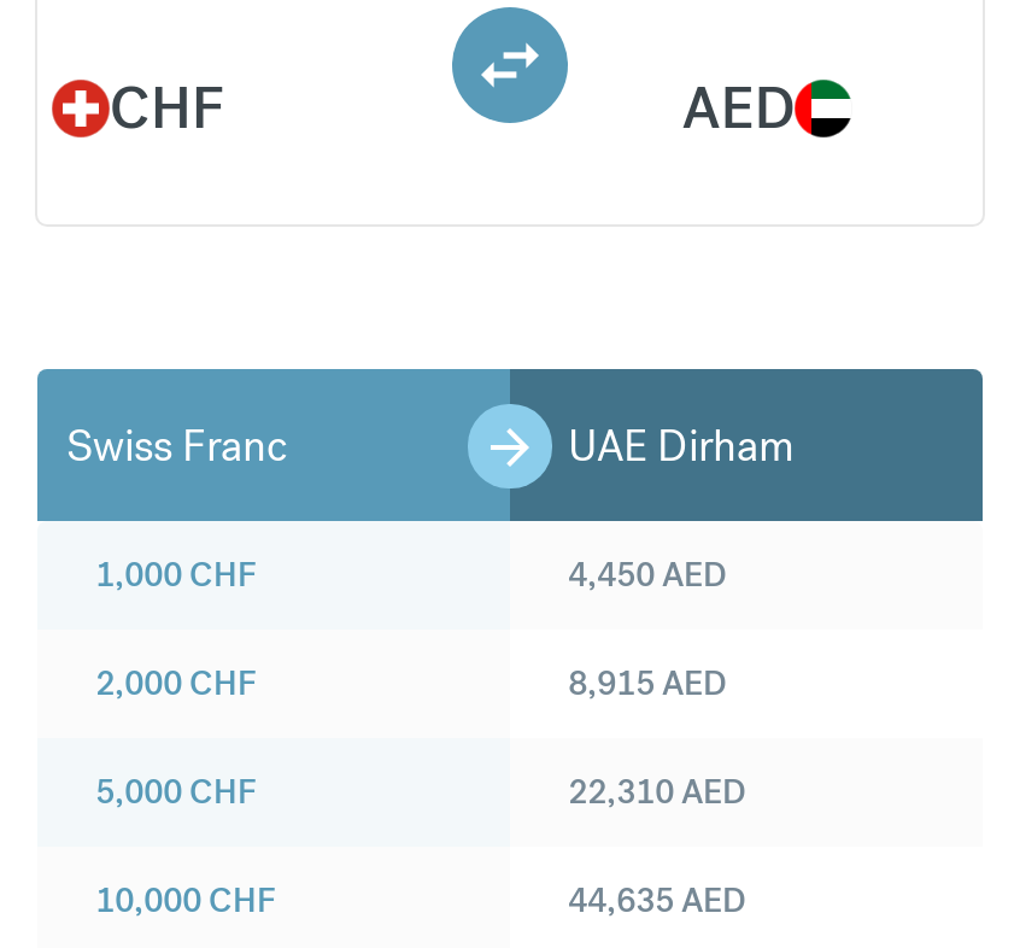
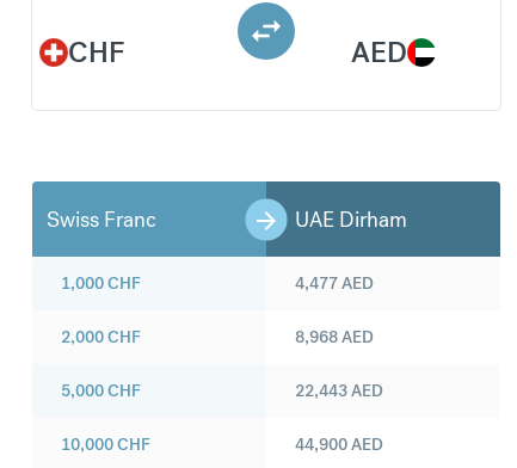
- 4,450AED
+ 4,477AED

- 8,915 AED
+ 8,968 AED

- 22,310AED
+ 22,443AED

- 44,635 AED
+ 44,900 AED
